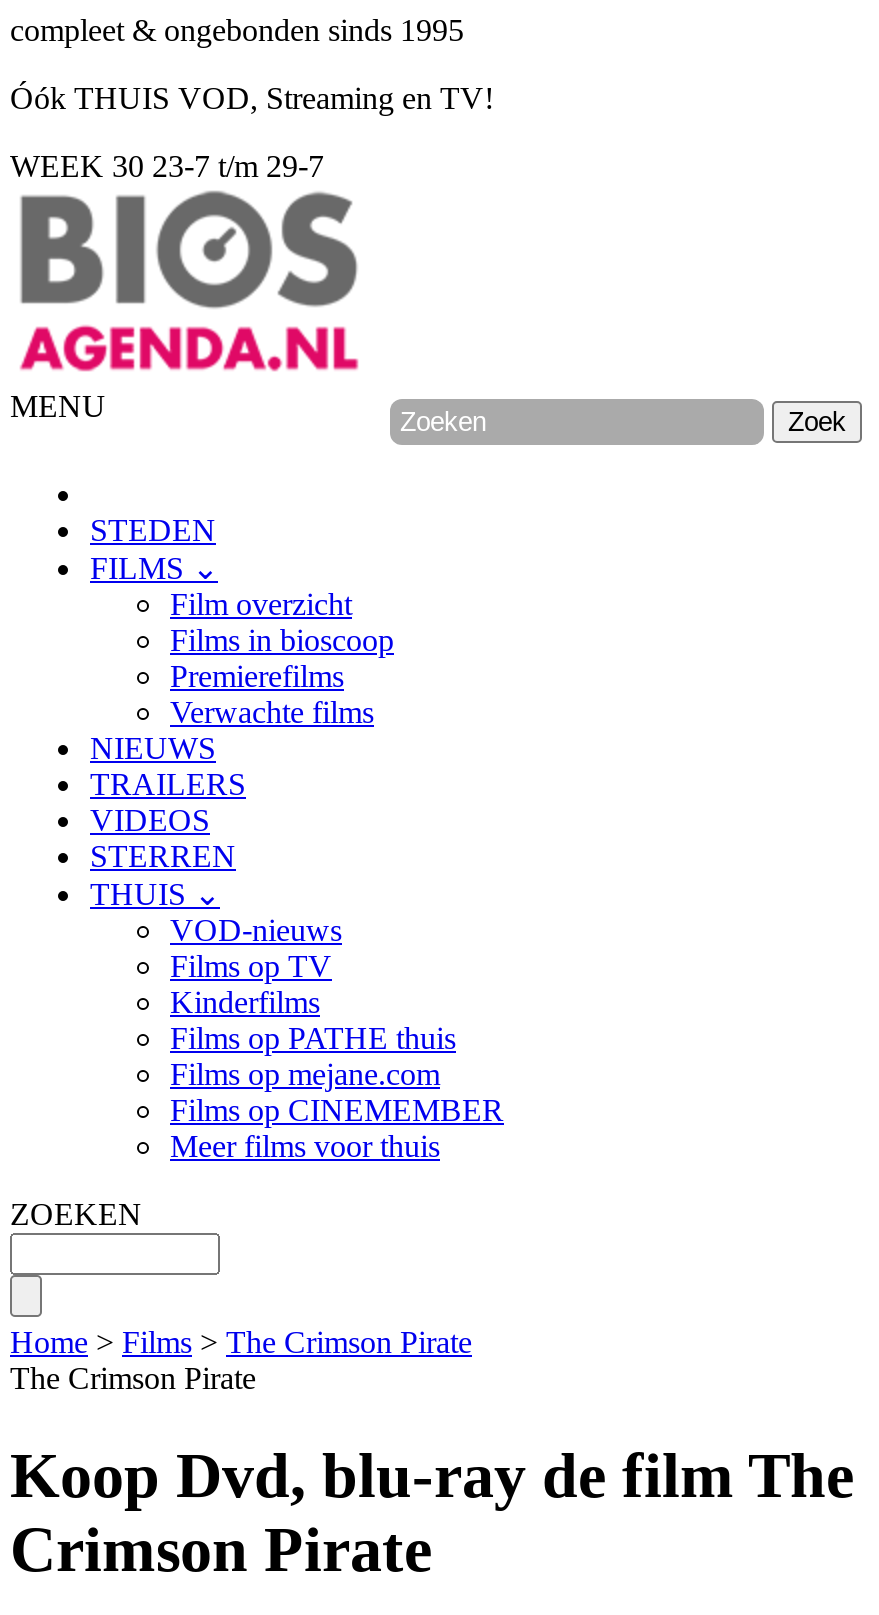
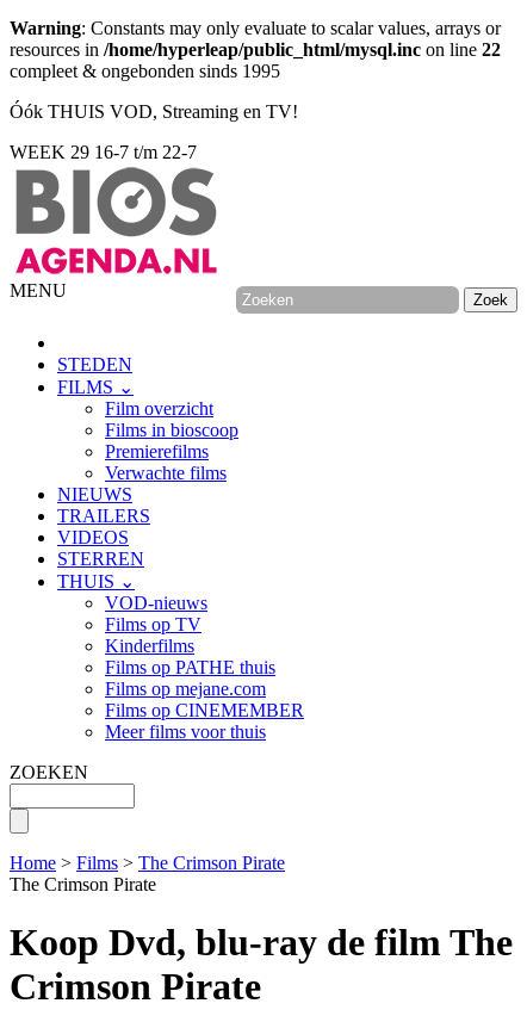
+ Warning: Constants may only evaluate to scalar values, arrays or
+ resources in /home/hyperleap/public_html/mysql.inc on line 22

- WEEK 30 23-7 t/m 29-7
+ WEEK 29 16-7 t/m 22-7
